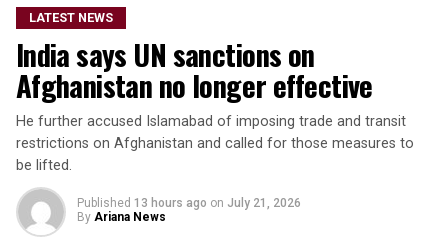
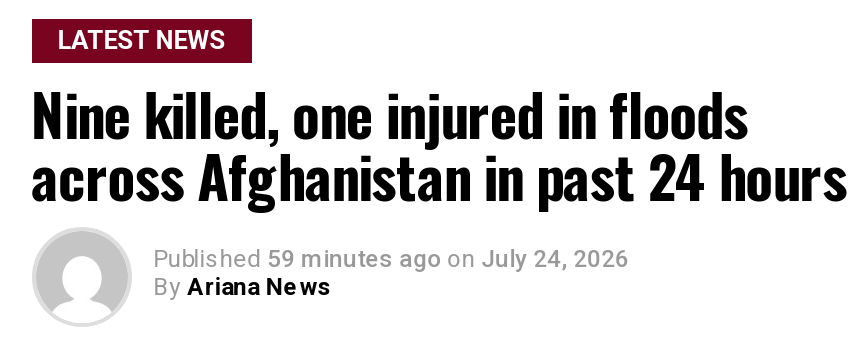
- India says UN sanctions on
- Afghanistan no longer effective
- He further accused Islamabad of imposing trade and transit
- restrictions on Afghanistan and called for those measures to
- be lifted.
- Published 13 hours ago on July 21, 2026
+ Nine killed, one injured in floods
+ across Afghanistan in past 24 hours
+ Published 59 minutes ago on July 24, 2026
